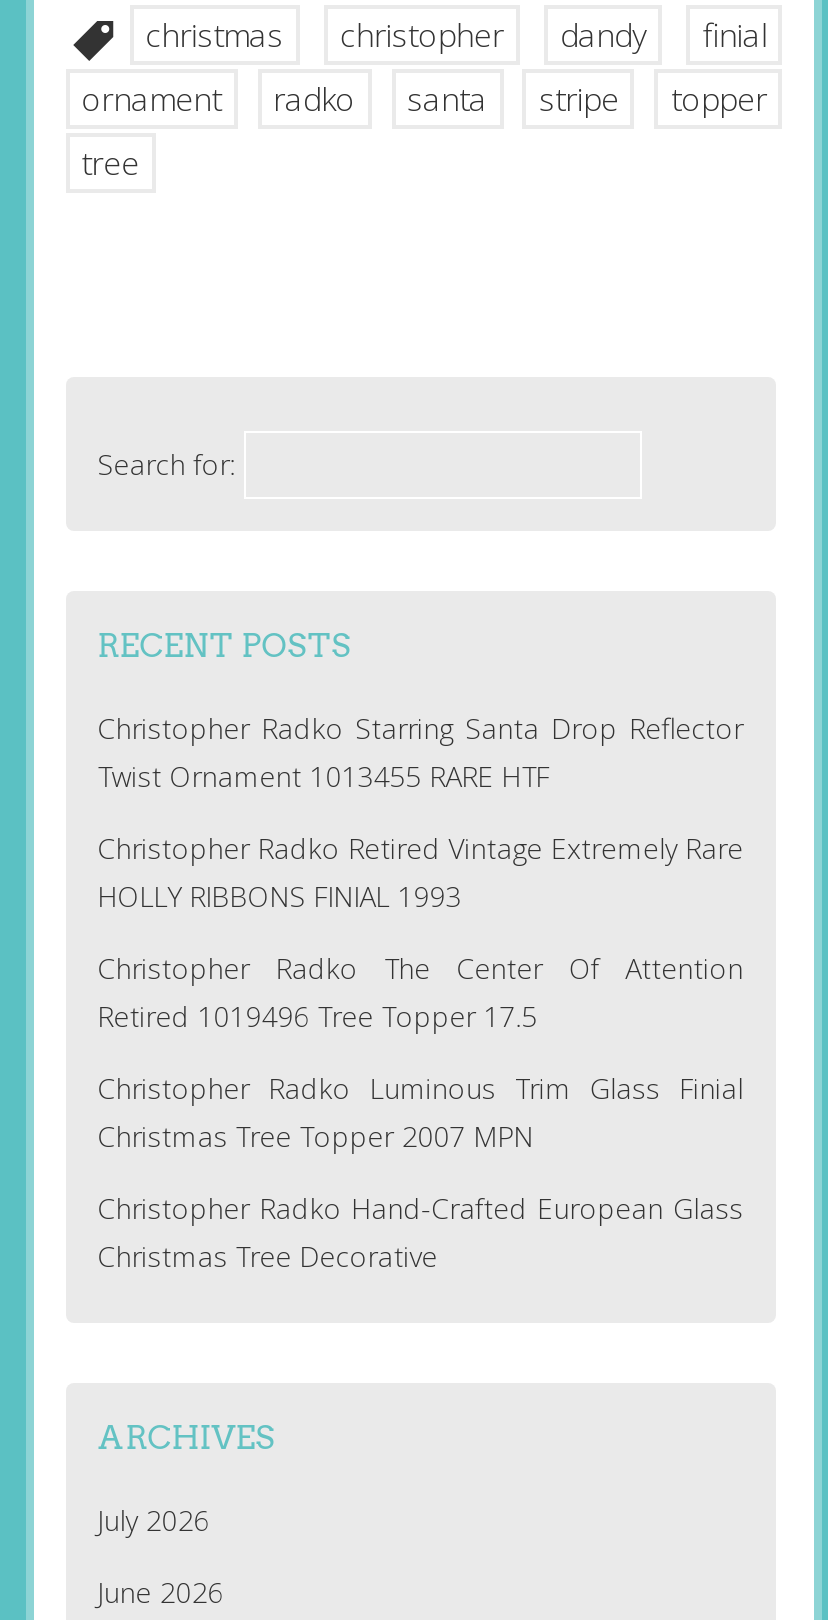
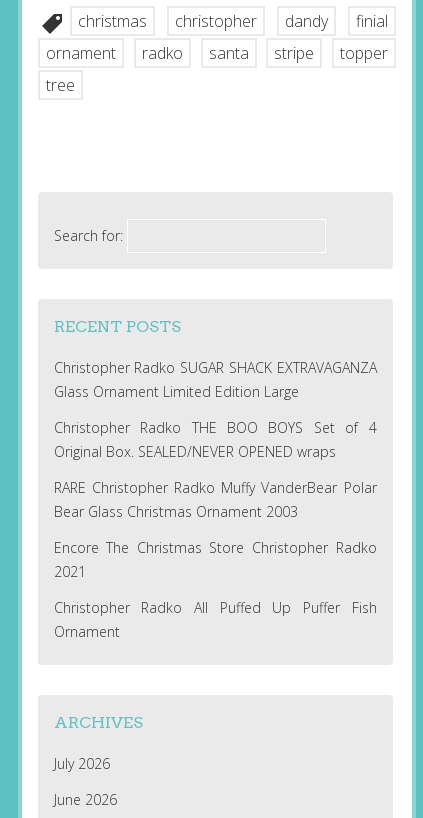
- Christopher Radko Starring Santa Drop Reflector
- Twist Ornament 1013455 RARE HTF
+ Christopher Radko SUGAR SHACK EXTRAVAGANZA
+ Glass Ornament Limited Edition Large

- Christopher Radko Retired Vintage Extremely Rare
- HOLLY RIBBONS FINIAL 1993
+ Christopher Radko THE BOO BOYS Set of 4
+ Original Box. SEALED/NEVER OPENED wraps

- Christopher Radko The Center Of Attention
- Retired 1019496 Tree Topper 17.5
+ RARE Christopher Radko Muffy VanderBear Polar
+ Bear Glass Christmas Ornament 2003

- Christopher Radko Luminous Trim Glass Finial
- Christmas Tree Topper 2007 MPN
+ Encore The Christmas Store Christopher Radko
+ 2021

- Christopher Radko Hand-Crafted European Glass
- Christmas Tree Decorative
+ Christopher Radko All Puffed Up Puffer Fish
+ Ornament
